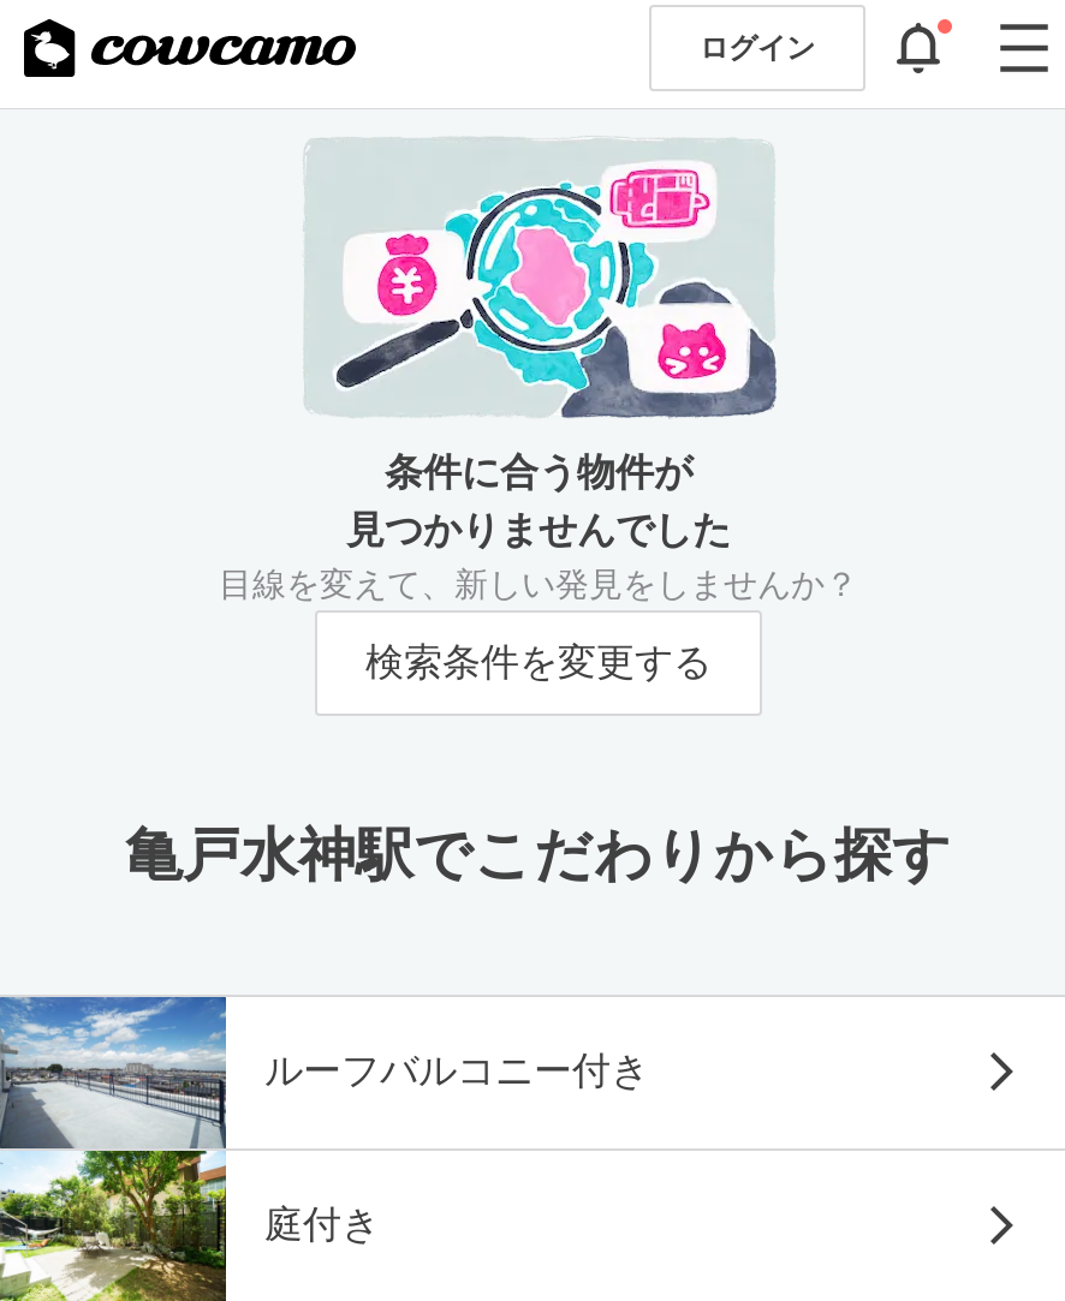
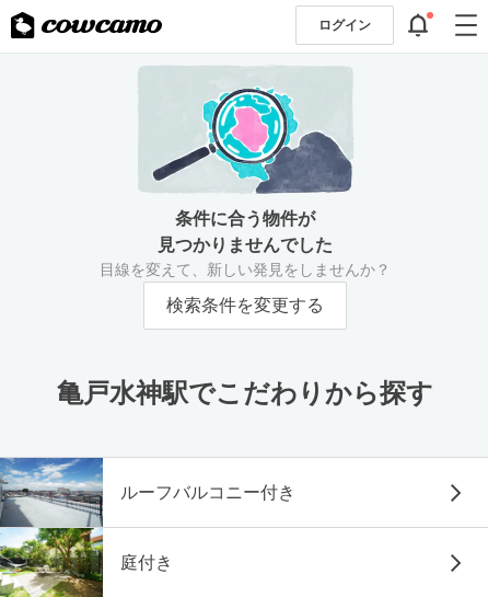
- [image]
+ [image]
